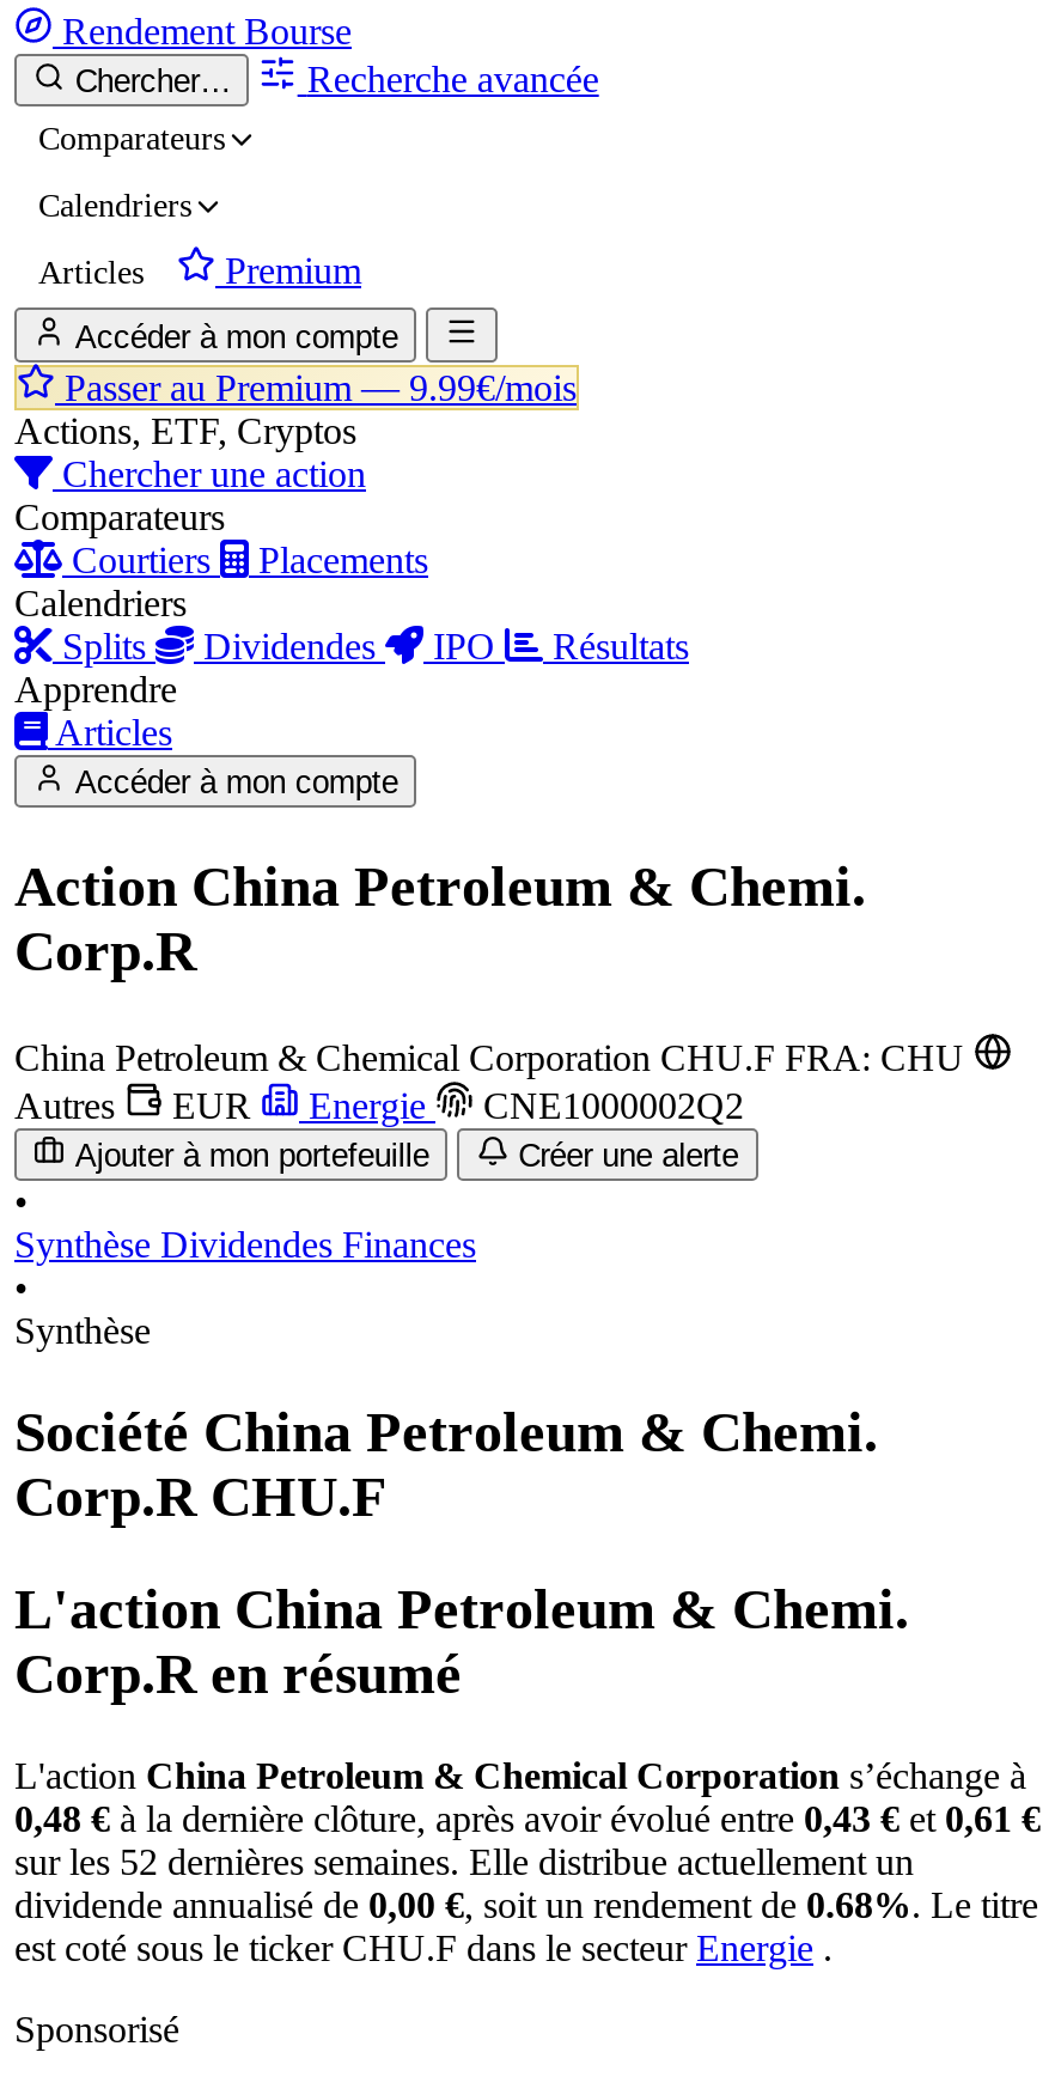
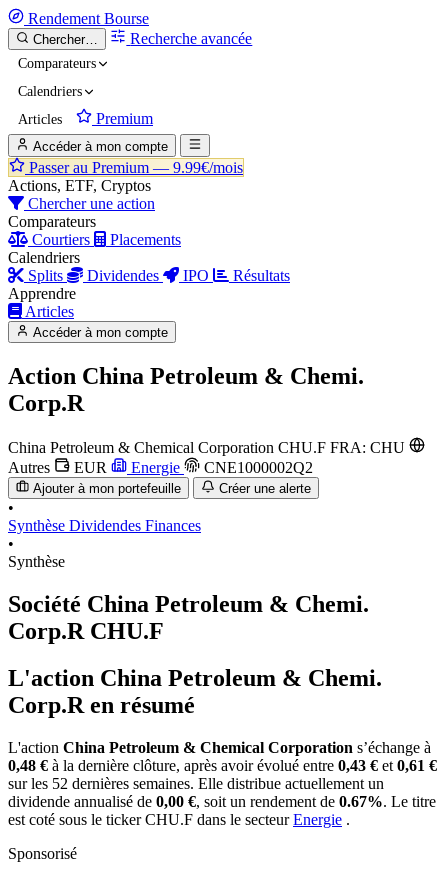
- dividende annualisé de 0,00 €, soit un rendement de 0.68%. Le titre
+ dividende annualisé de 0,00 €, soit un rendement de 0.67%. Le titre
